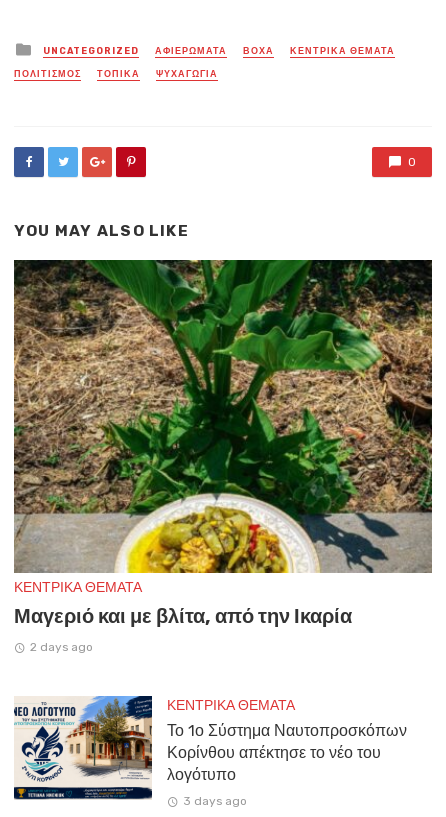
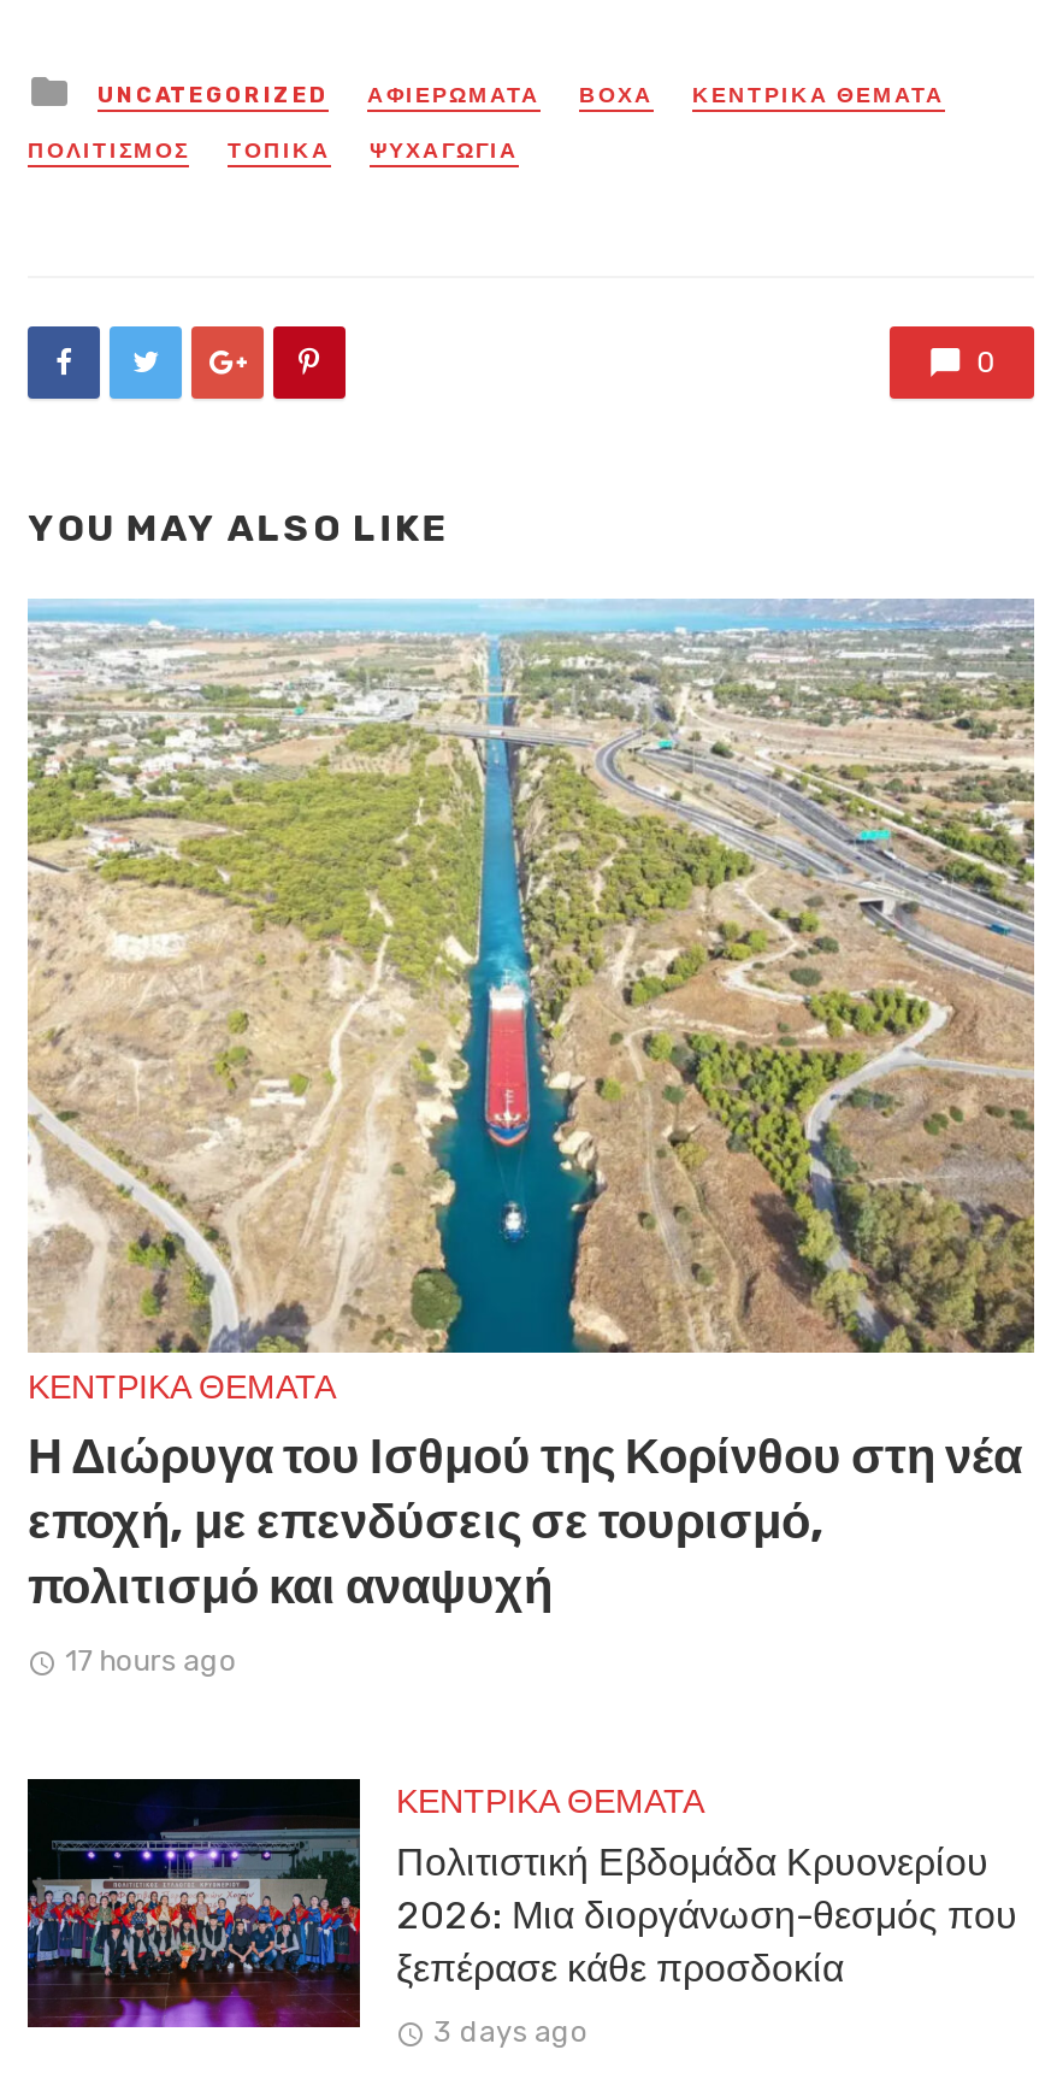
- [image]
- Μαγεριό και με βλίτα, από την Ικαρία
+ [image]
+ Η Διώρυγα του Ισθμού της Κορίνθου στη νέα
+ εποχή, με επενδύσεις σε τουρισμό,
+ πολιτισμό και αναψυχή

- 2 days ago
+ 17 hours ago

- [image]
- Το 1ο Σύστημα Ναυτοπροσκόπων
- Κορίνθου απέκτησε το νέο του
- λογότυπο
+ [image]
+ Πολιτιστική Εβδομάδα Κρυονερίου
+ 2026: Μια διοργάνωση-θεσμός που
+ ξεπέρασε κάθε προσδοκία
